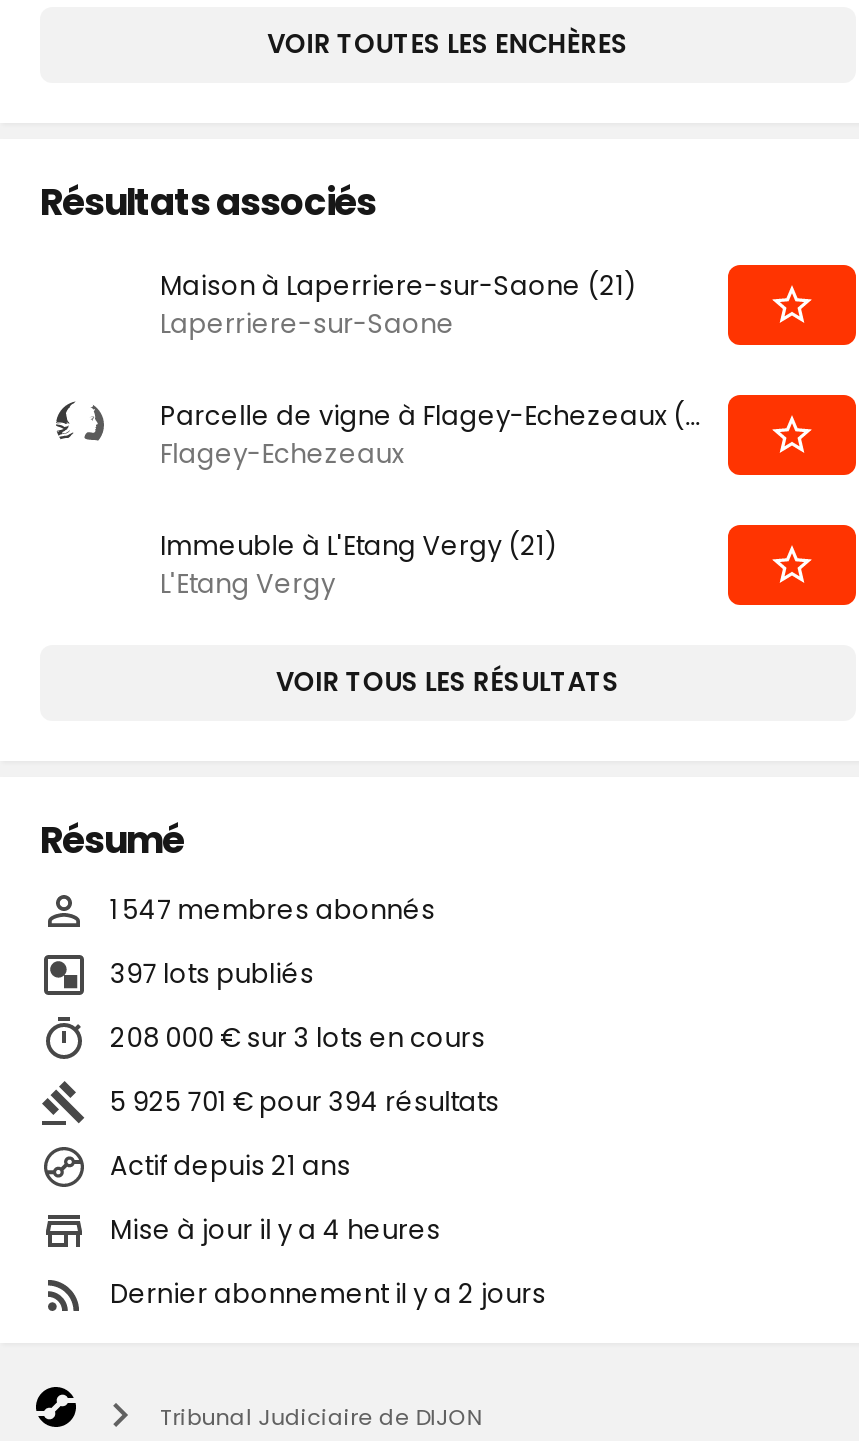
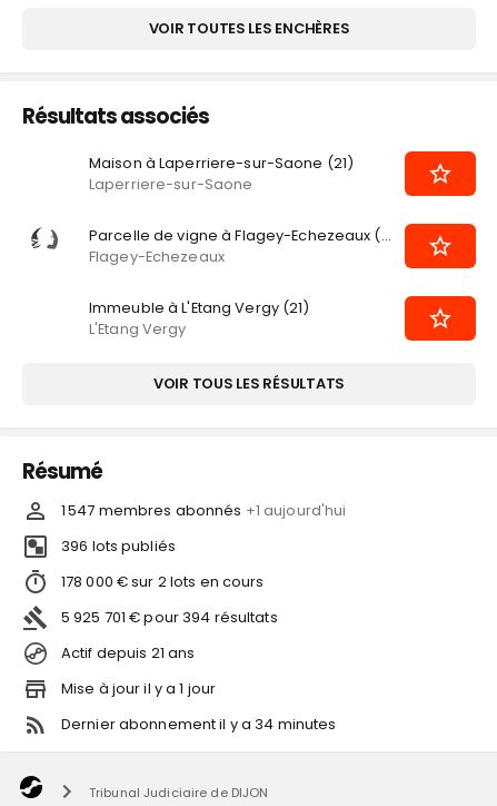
- 1 547 membres abonnés
+ 1 547 membres abonnés + 1 aujourd'hui

- 397 lots publiés
+ 396 lots publiés

- 208 000 €sur 3 lots en cours
+ 178 000 €sur 2 lots en cours

- Mise à jour il y a 4 heures
+ Mise à jour il y a 1 jour

- Dernier abonnement il y a 2 jours
+ Dernier abonnement il y a 34 minutes
